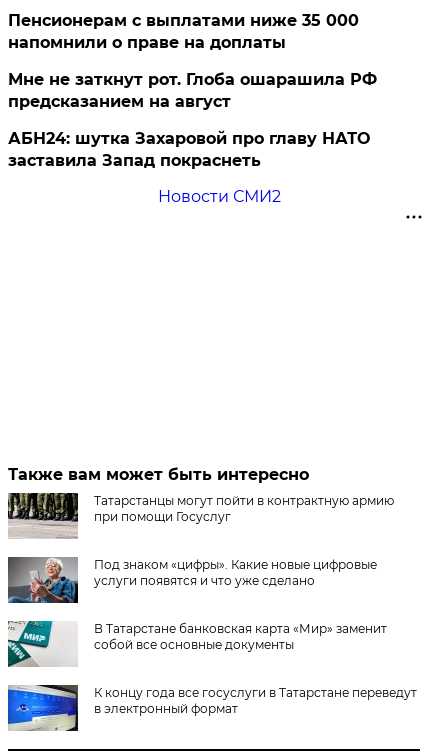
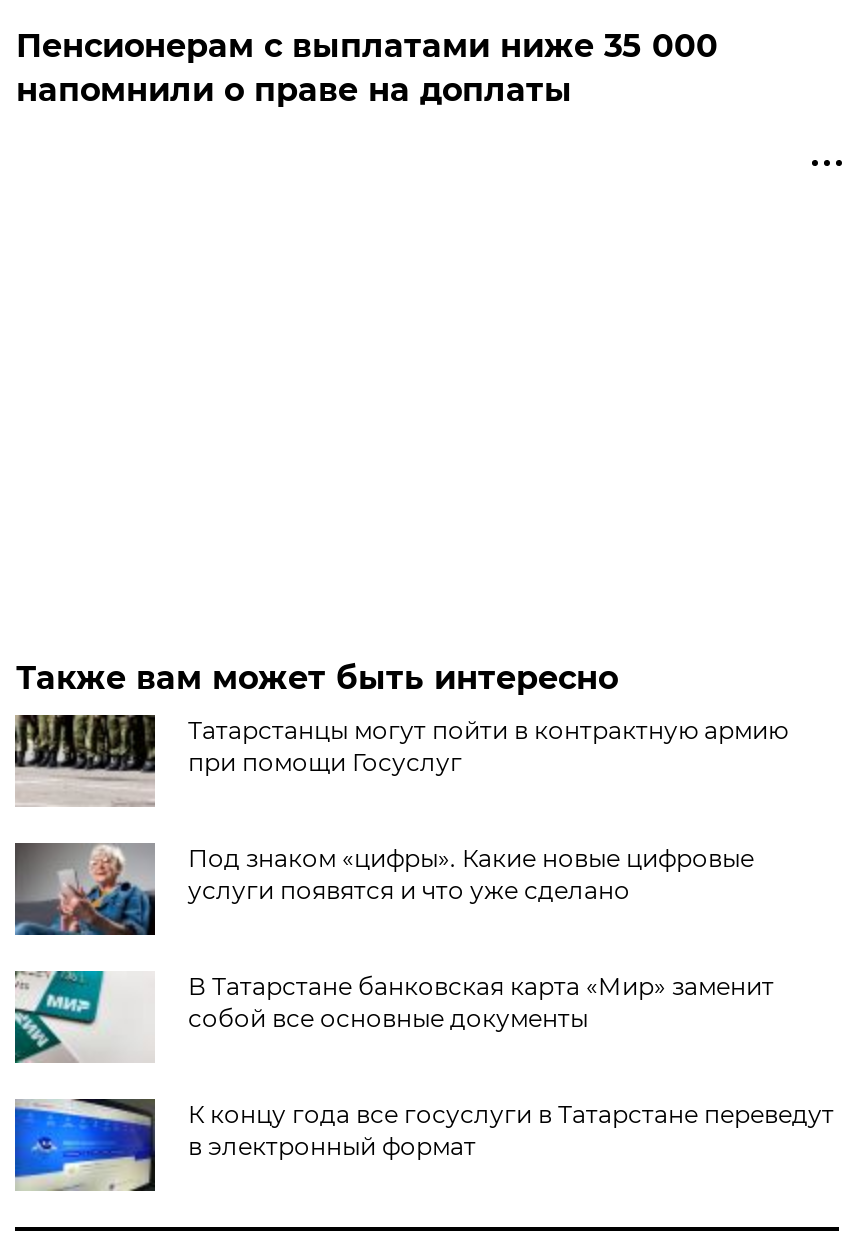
- Мне не заткнут рот. Глоба ошарашила РФ
- предсказанием на август
- АБН24: шутка Захаровой про главу НАТО
- заставила Запад покраснеть
- Новости СМИ2
